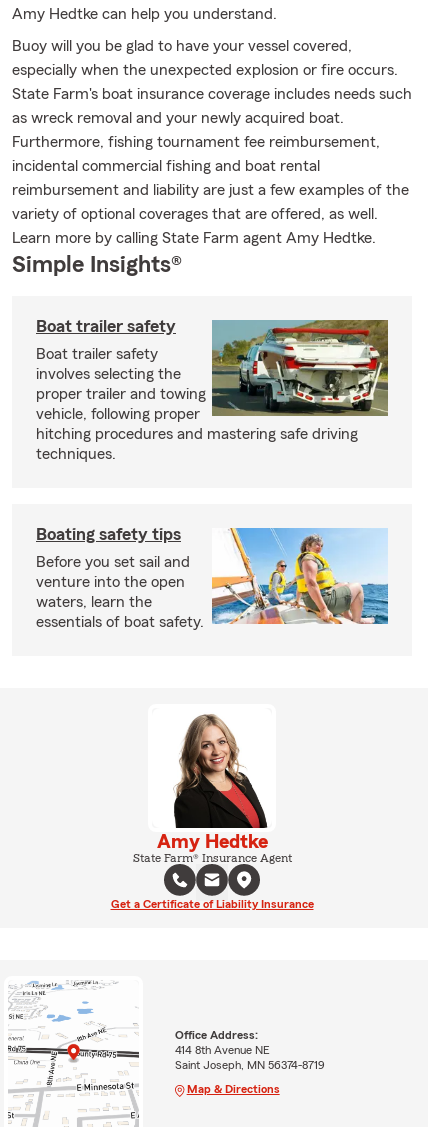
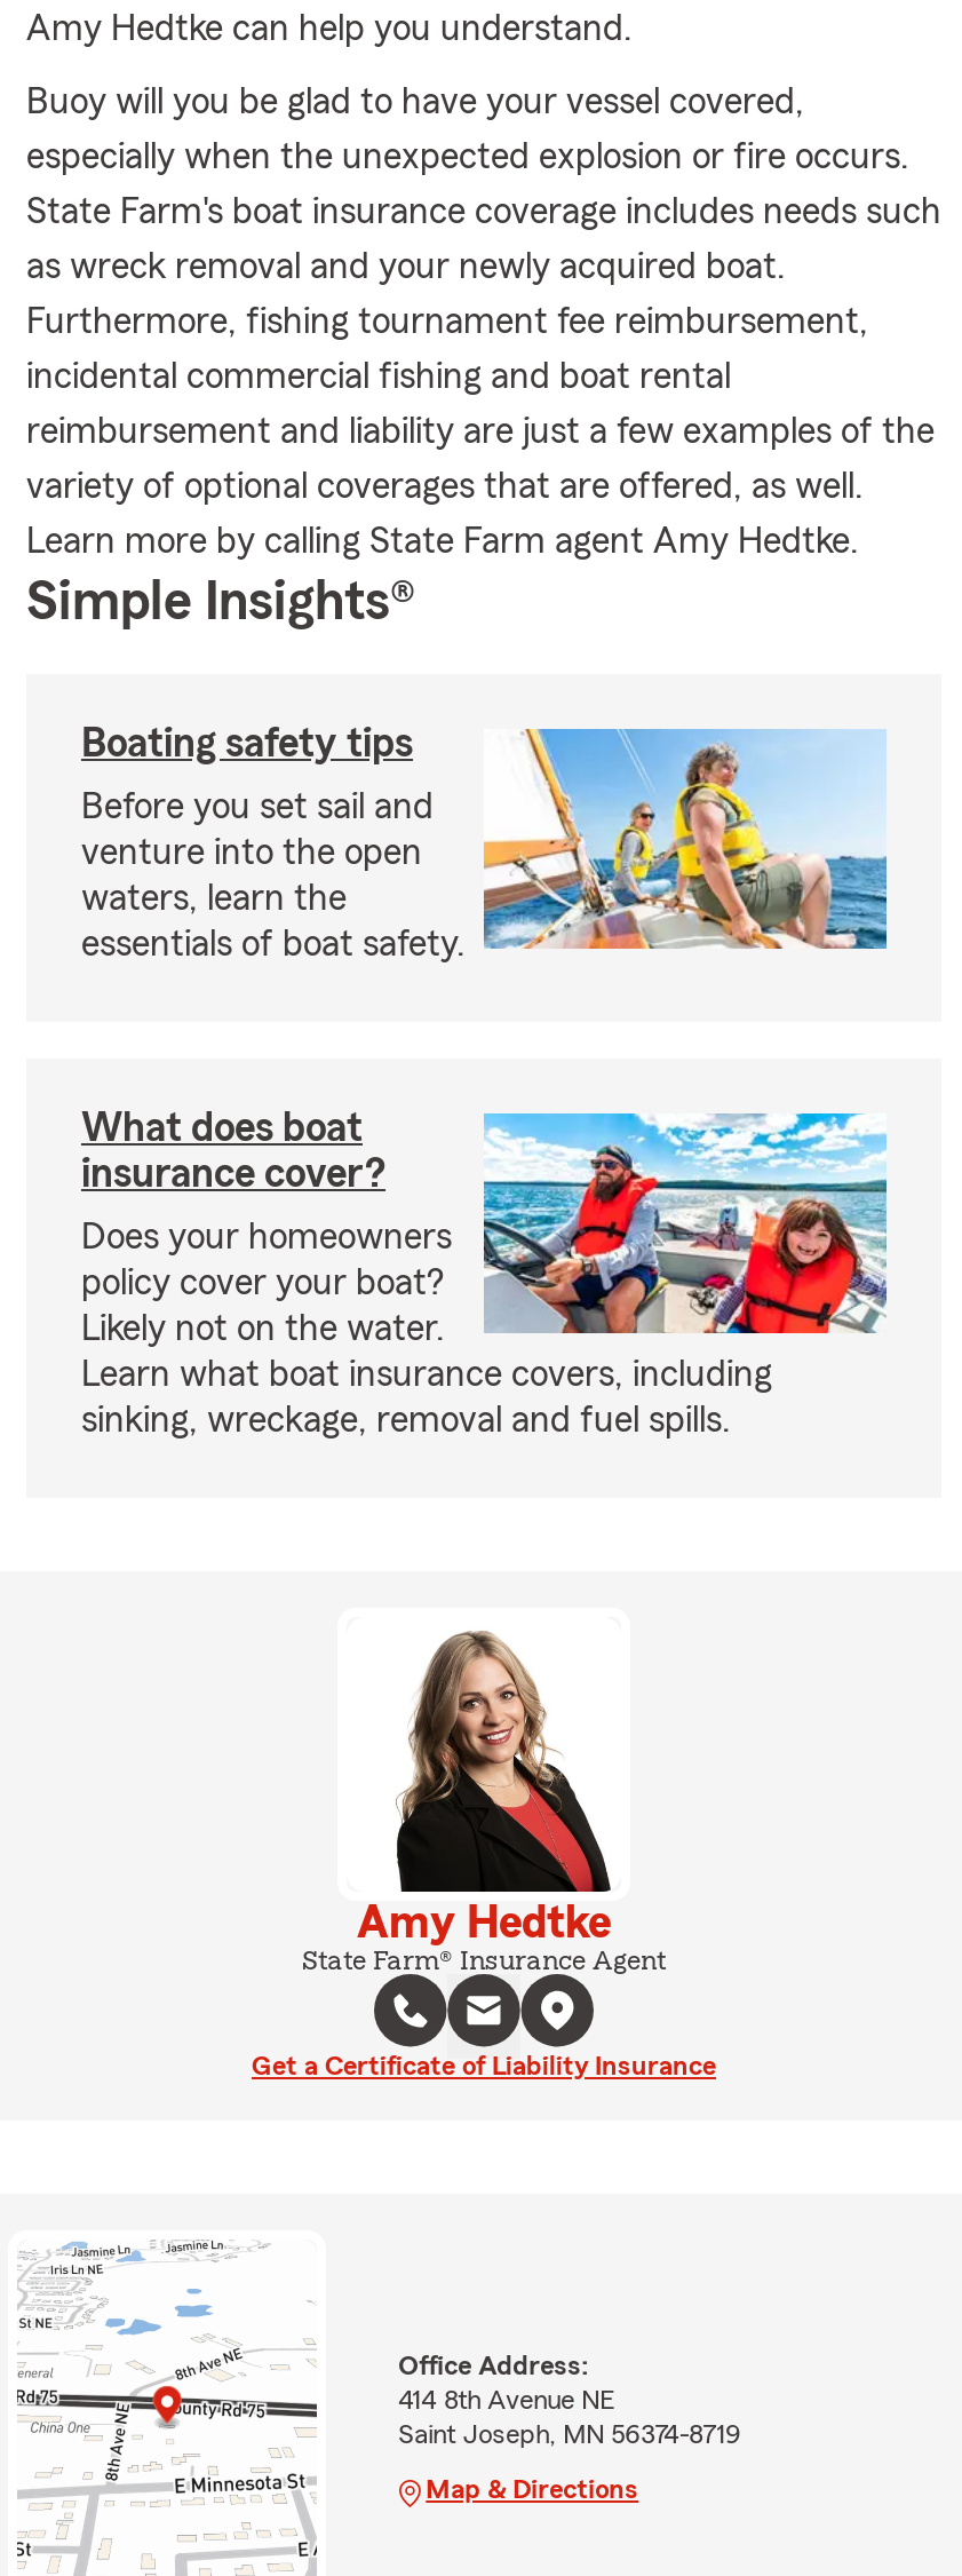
- [image]
- Boat trailer safety
- Boat trailer safety
- involves selecting the
- proper trailer and towing
- vehicle, following proper
- hitching procedures and mastering safe driving
- techniques.

moved up: [image] | Boating safety tips | Before you set sail and | venture into the open | waters, learn the | essentials of boat safety.

+ [image]
+ What does boat
+ insurance cover?
+ Does your homeowners
+ policy cover your boat?
+ Likely not on the water.
+ Learn what boat insurance covers, including
+ sinking, wreckage, removal and fuel spills.
